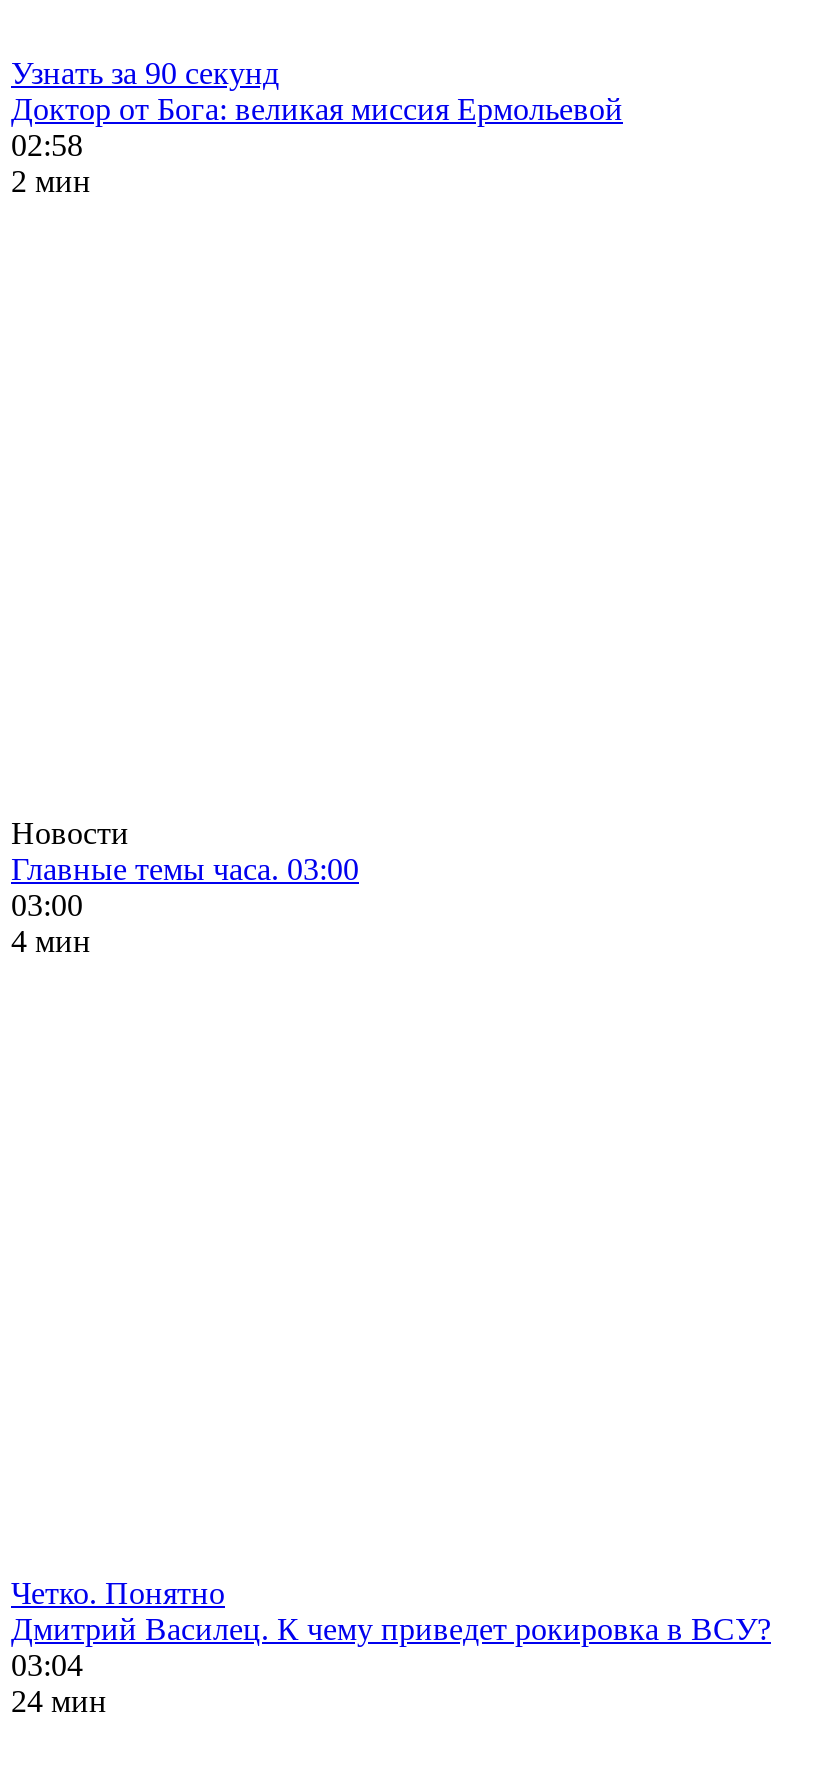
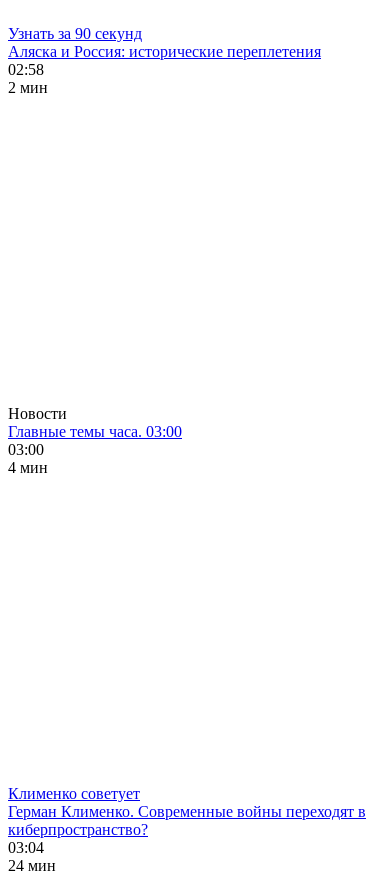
- Доктор от Бога: великая миссия Ермольевой
+ Аляска и Россия: исторические переплетения

- Четко. Понятно
- Дмитрий Василец. К чему приведет рокировка в ВСУ?
+ Клименко советует
+ Герман Клименко. Современные войны переходят в
+ киберпространство?
